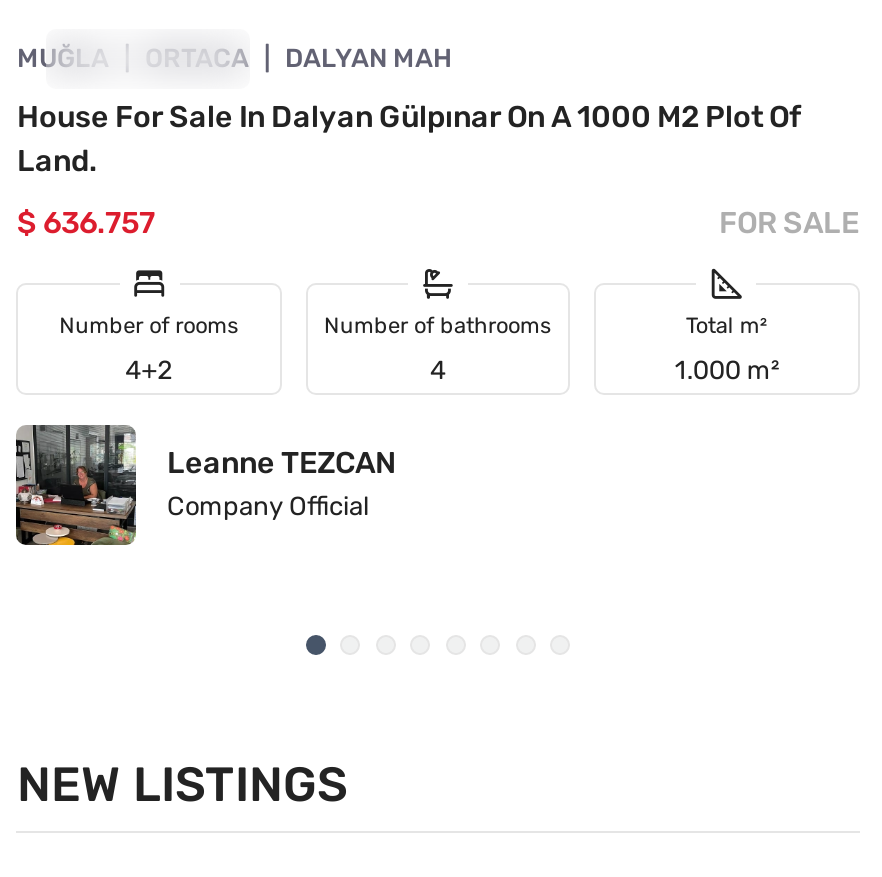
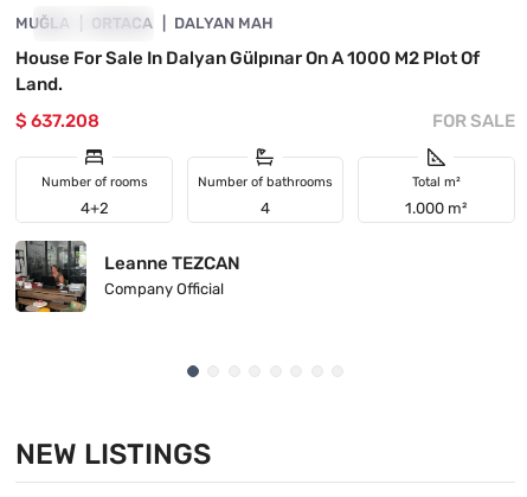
- $ 636.757
+ $ 637.208
